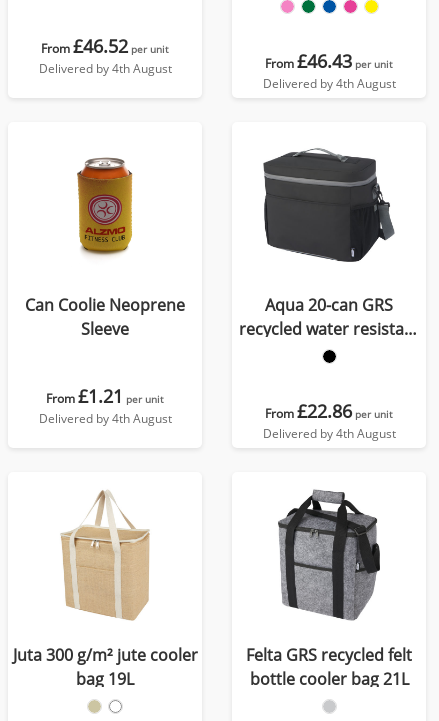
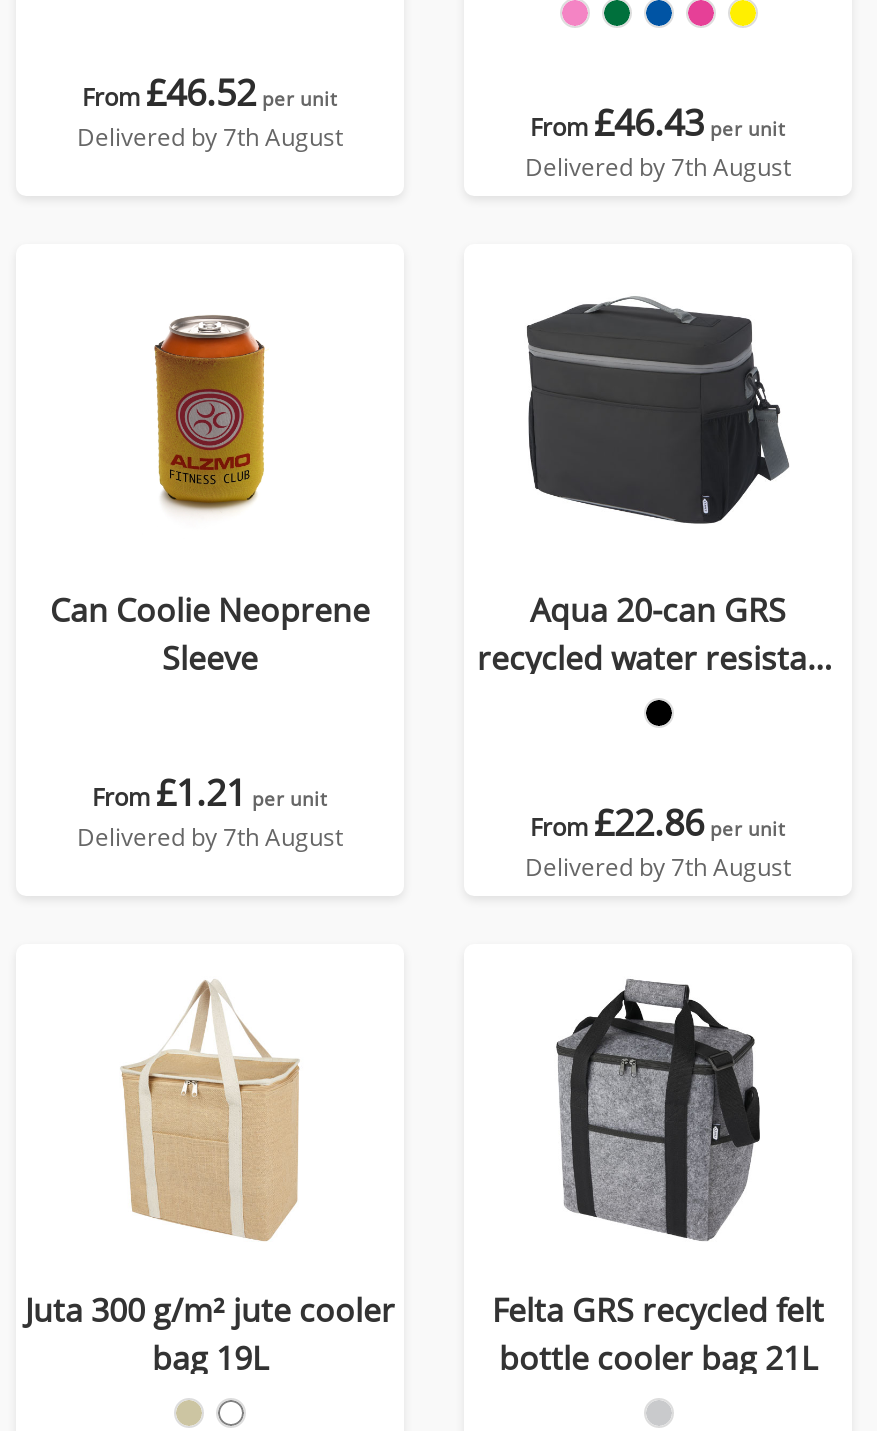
- Delivered by 4th August
+ Delivered by 7th August

- Delivered by 4th August
+ Delivered by 7th August

- Delivered by 4th August
+ Delivered by 7th August

- Delivered by 4th August
+ Delivered by 7th August
